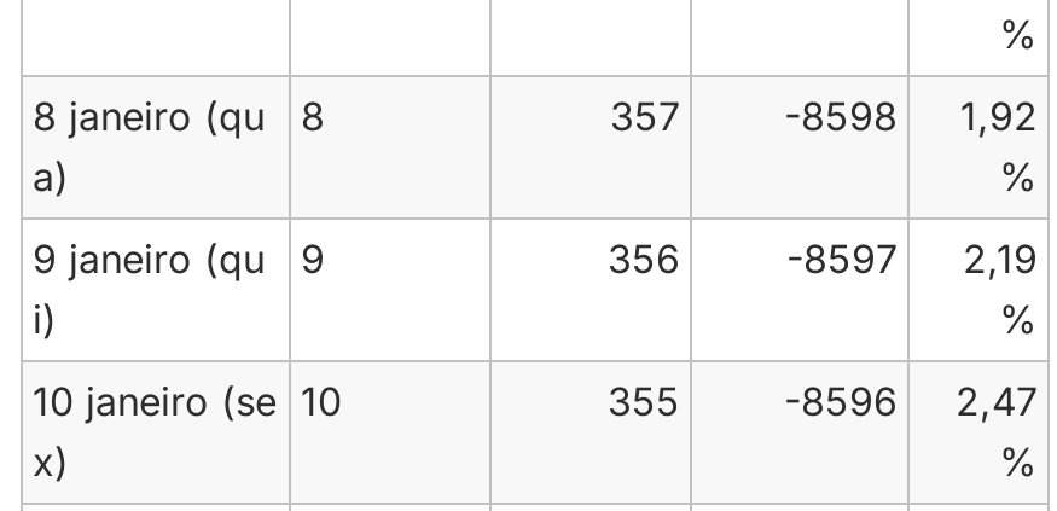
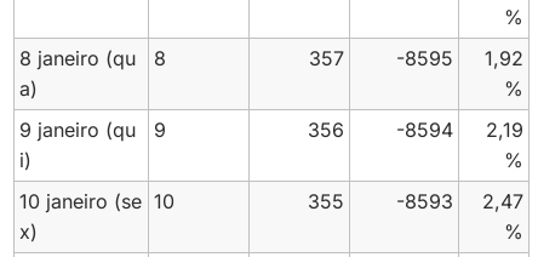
- -8598 1,92
+ -8595 1,92

- -8597 2,19
+ -8594 2,19

- -8596 2,47
+ -8593 2,47
